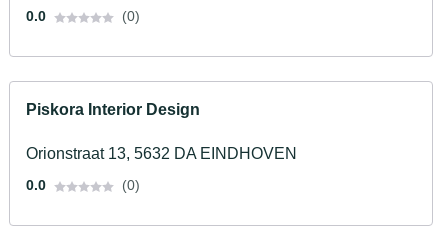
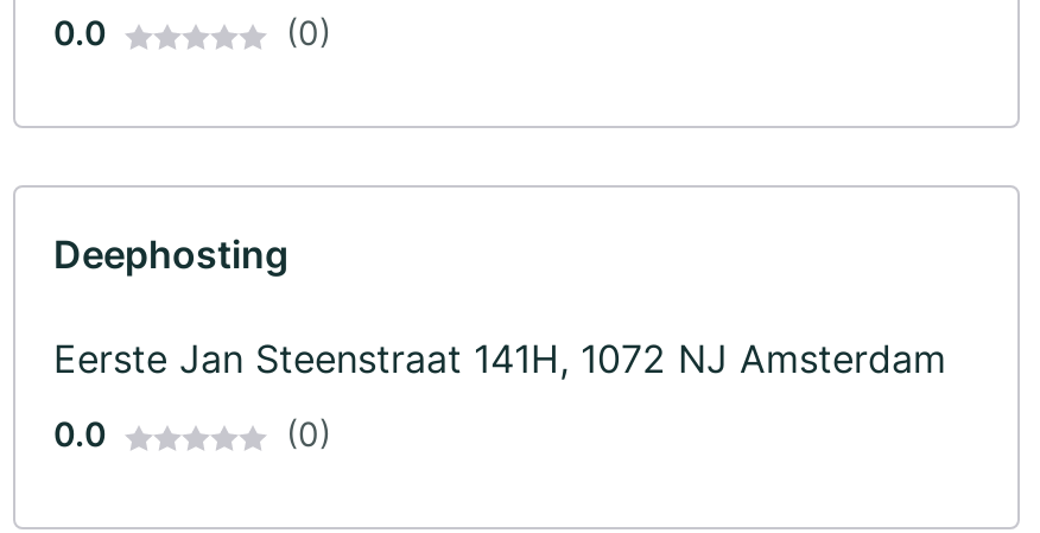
- Piskora Interior Design
+ Deephosting

- Orionstraat 13, 5632 DA EINDHOVEN
+ Eerste Jan Steenstraat 141H, 1072 NJ Amsterdam
